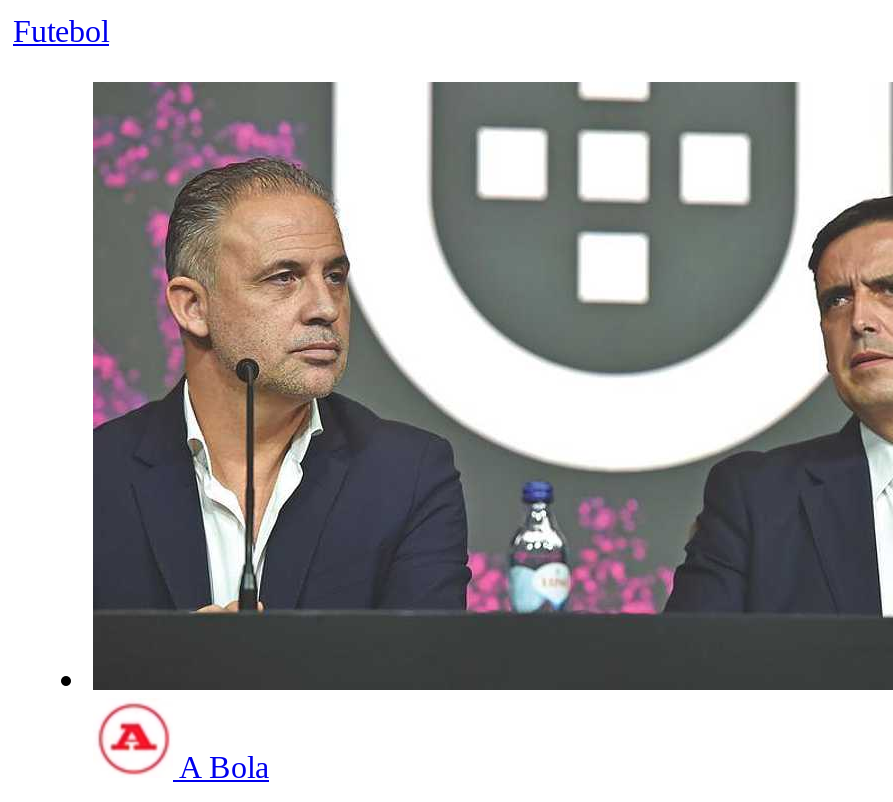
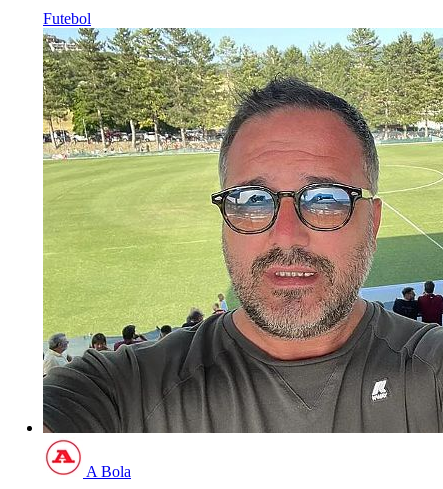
- [image]
+ [image]
